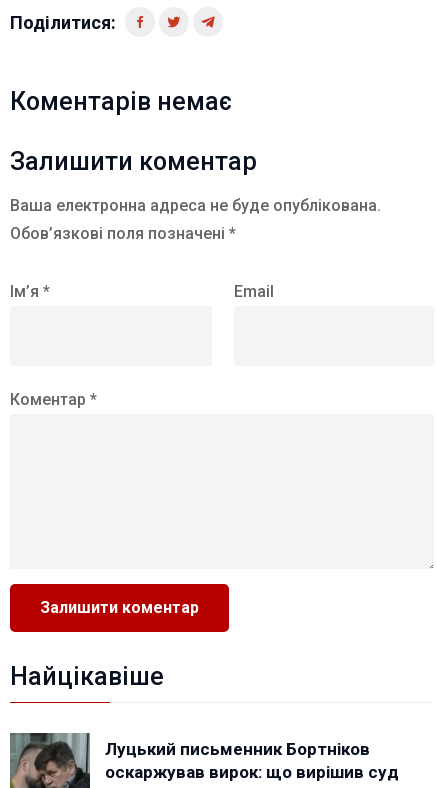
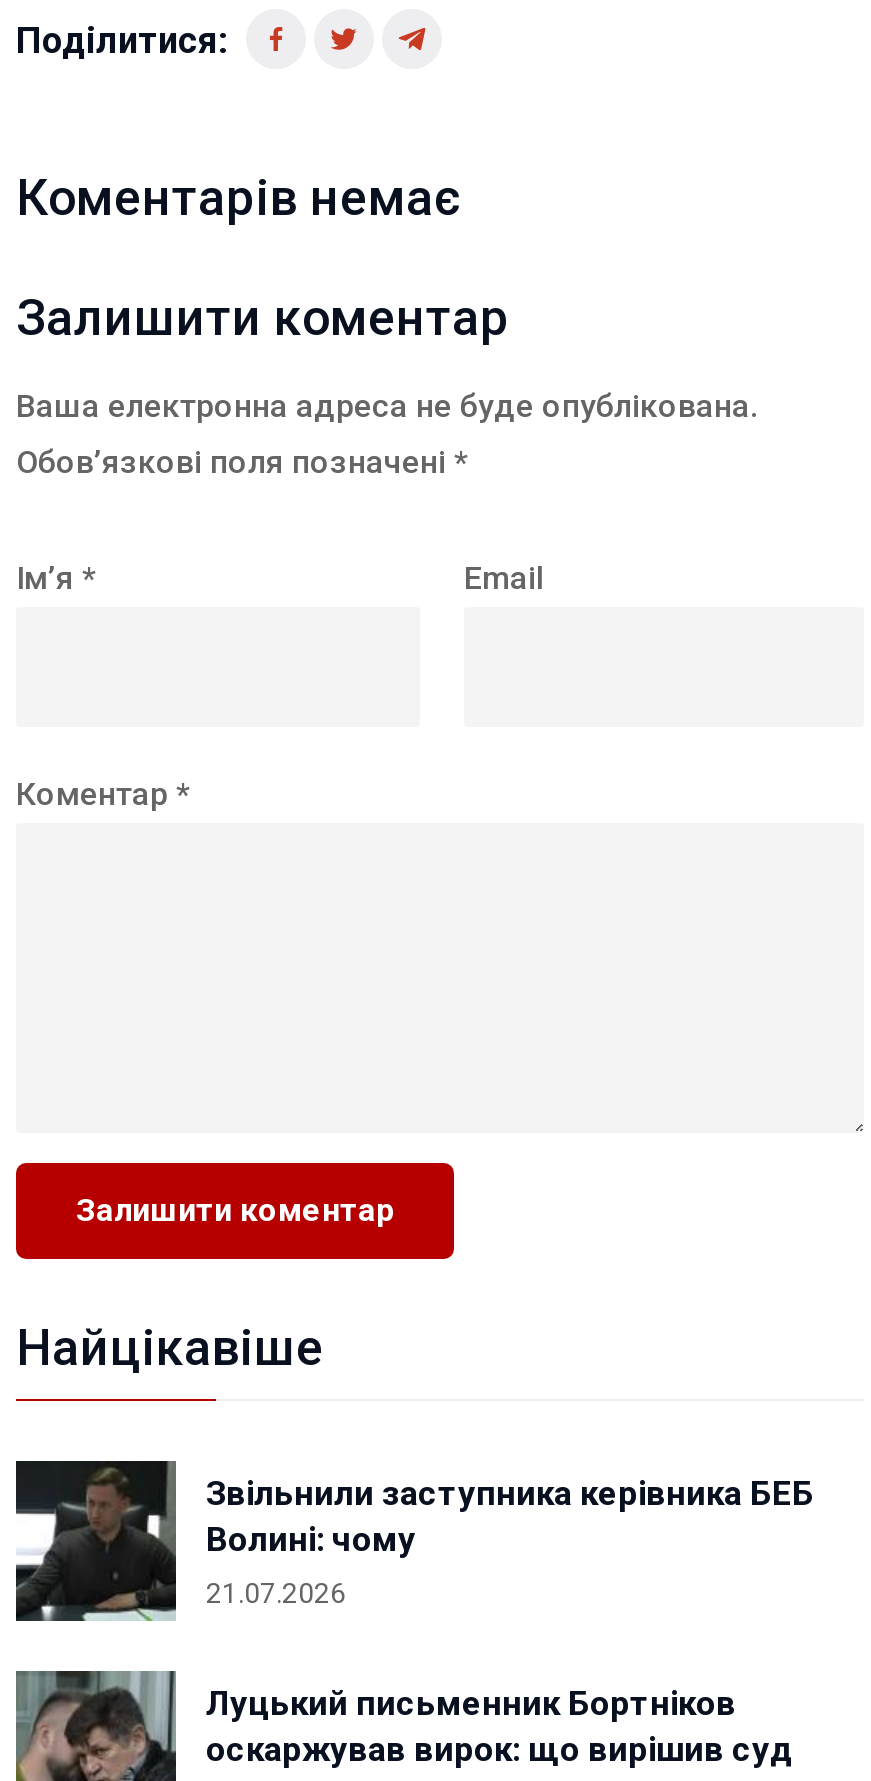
+ [image]
+ Звільнили заступника керівника БЕБ
+ Волині: чому
+ 21.07.2026
